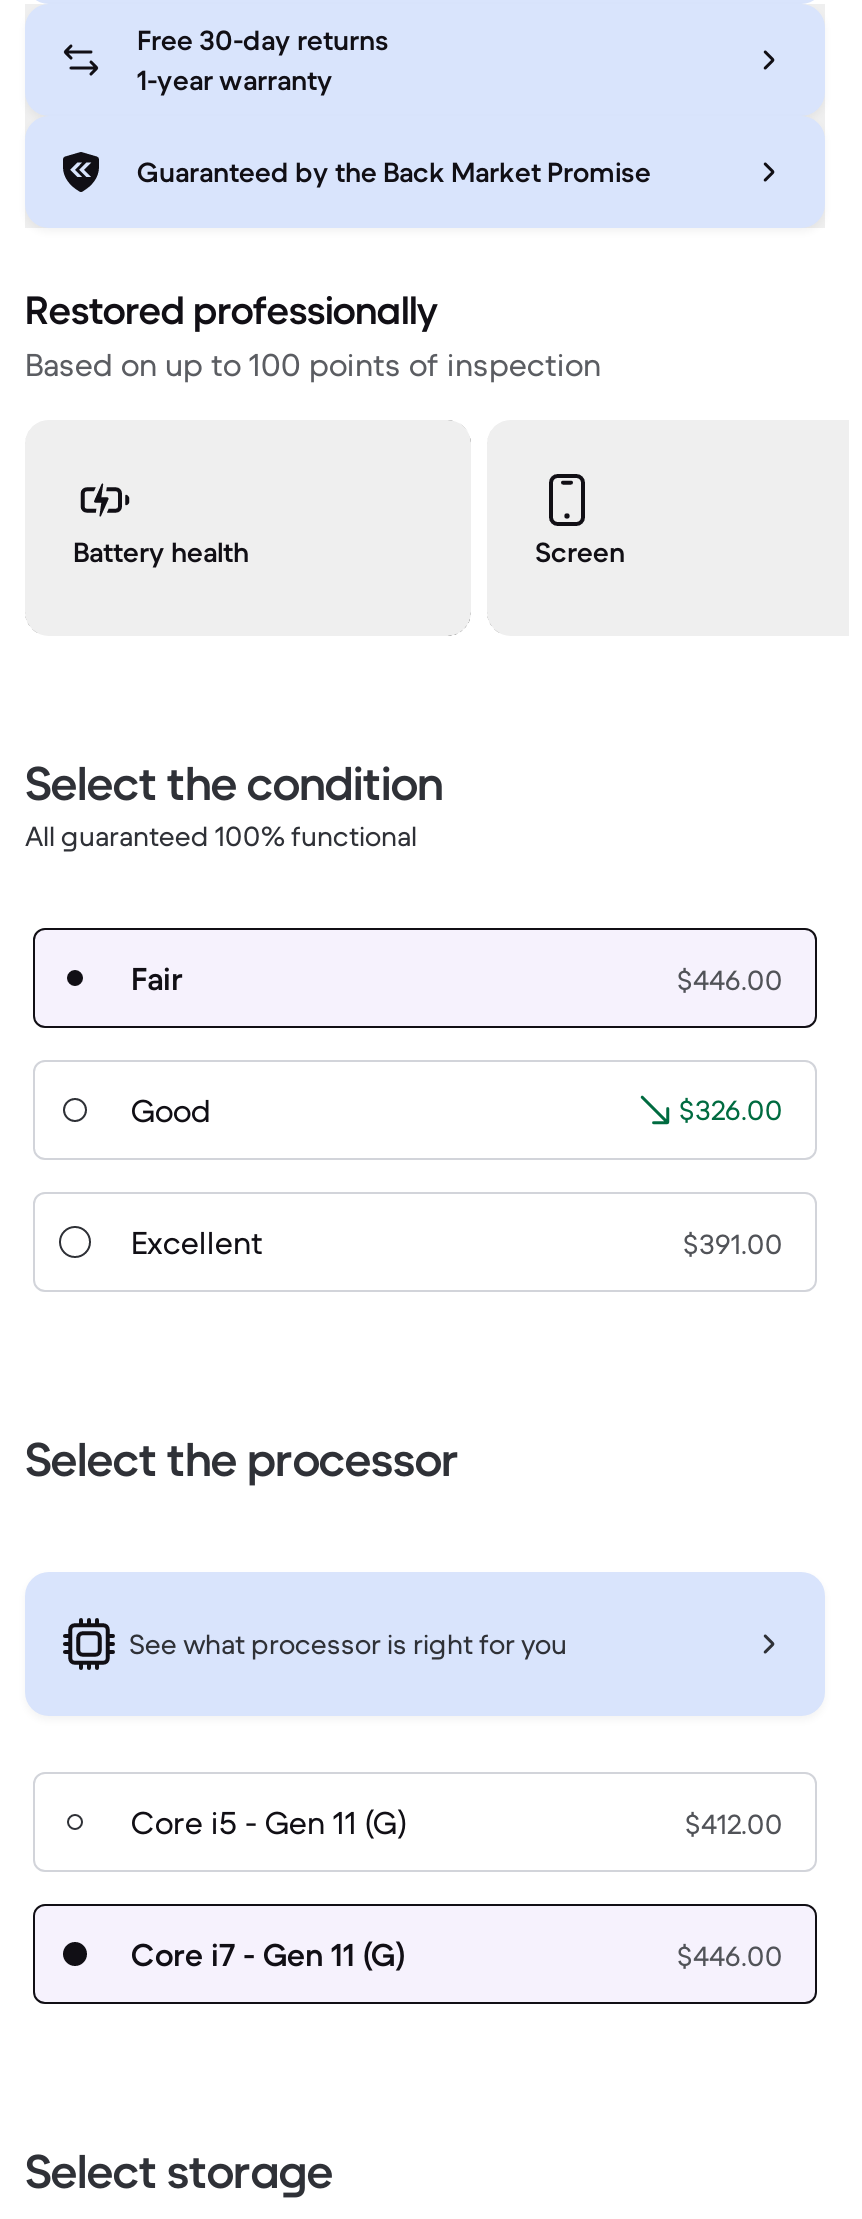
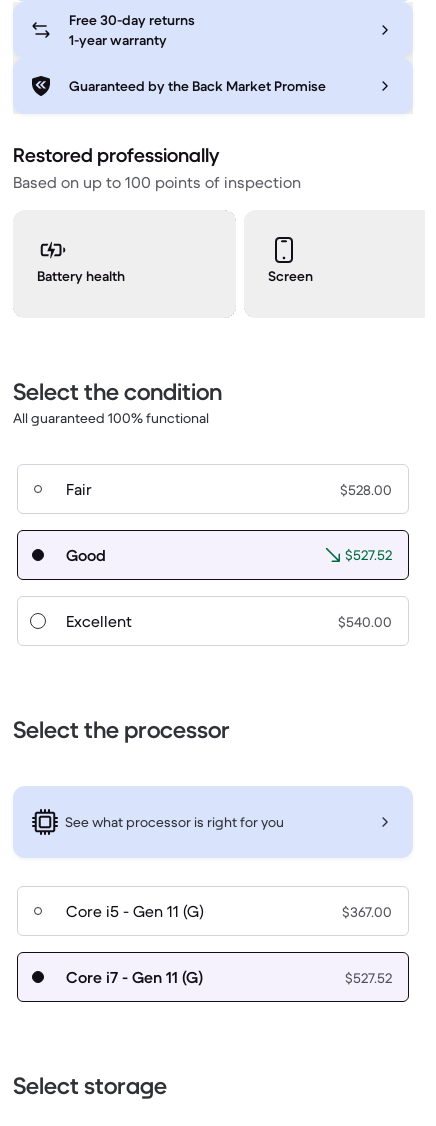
- $446.00
+ $528.00

- $326.00
+ $527.52

- $391.00
+ $540.00

- $412.00
+ $367.00

- $446.00
+ $527.52
